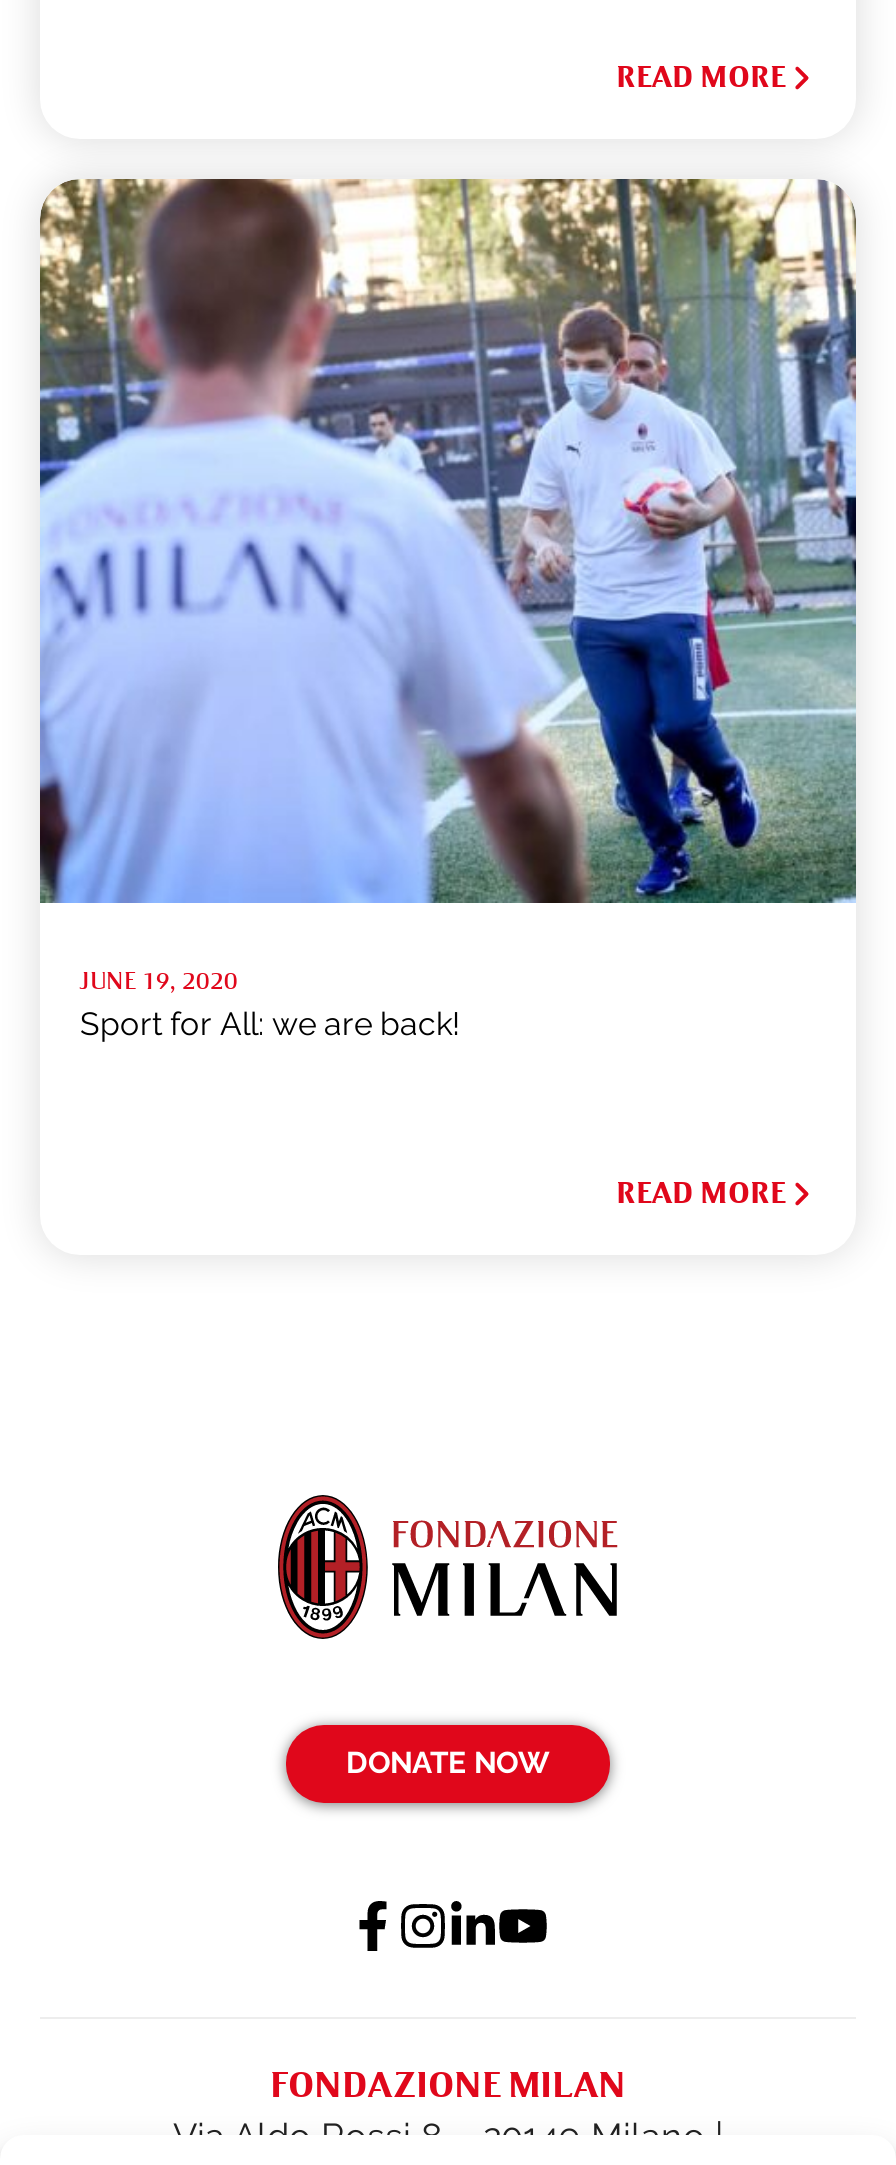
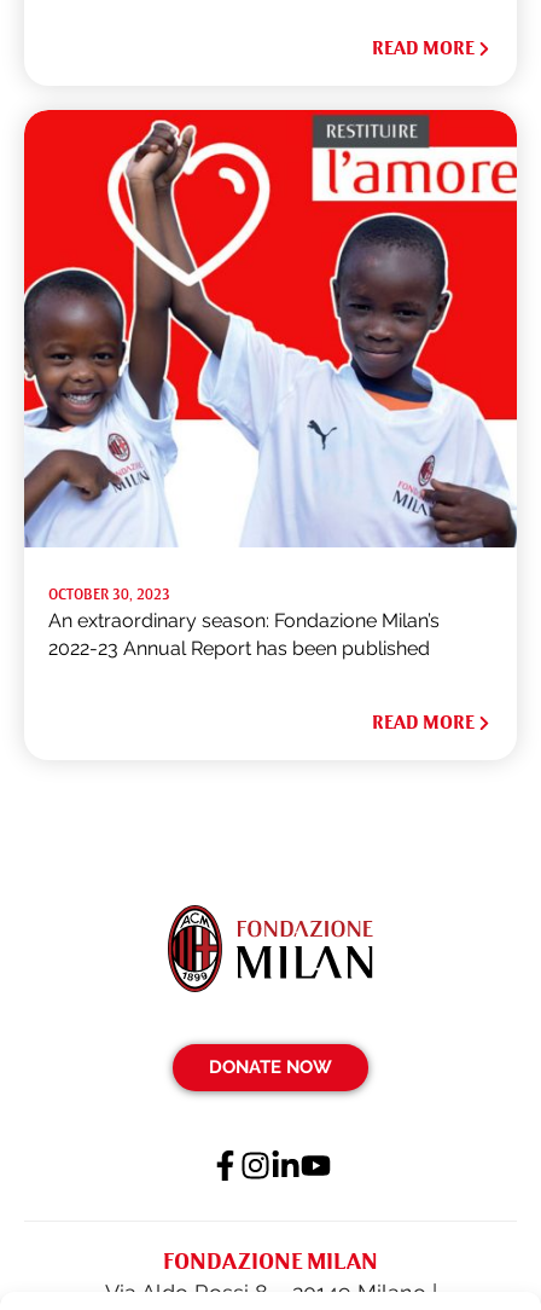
- [image]
- JUNE 19, 2020
- Sport for All: we are back!
+ [image]
+ OCTOBER 30, 2023
+ An extraordinary season: Fondazione Milan’s
+ 2022-23 Annual Report has been published
